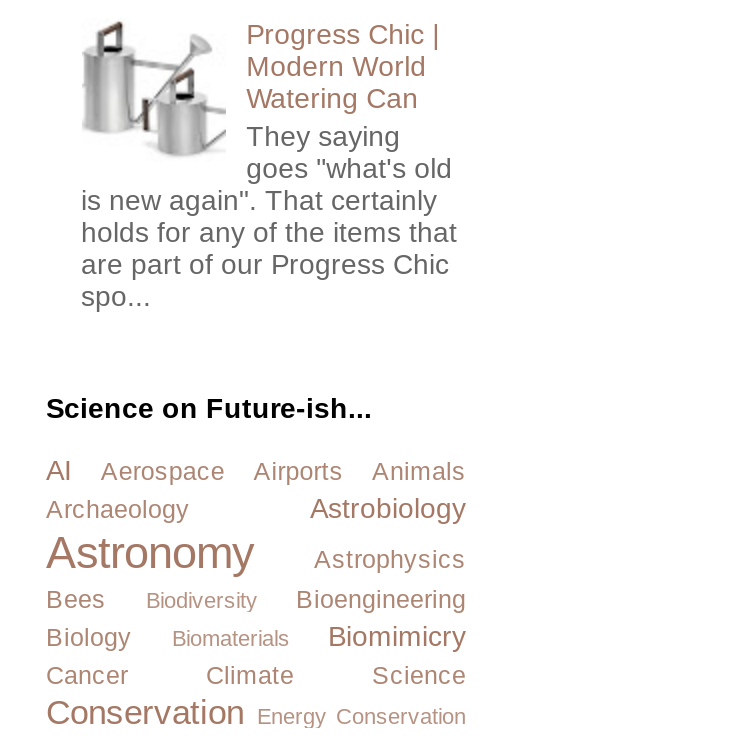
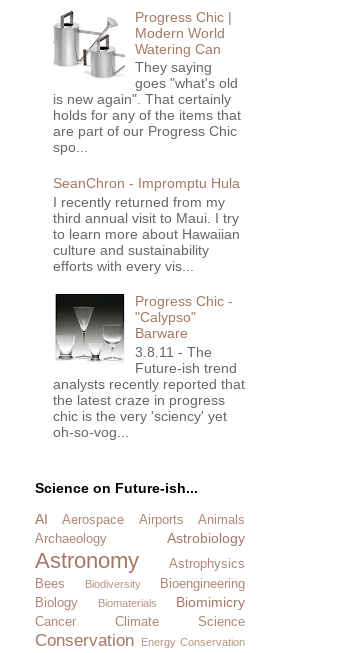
+ [image]
+ SeanChron - Impromptu Hula
+ I recently returned from my
+ third annual visit to Maui. I try
+ to learn more about Hawaiian
+ culture and sustainability
+ efforts with every vis...
+ Progress Chic -
+ "Calypso"
+ Barware
+ 3.8.11 - The
+ Future-ish trend
+ analysts recently reported that
+ the latest craze in progress
+ chic is the very 'sciency' yet
+ oh-so-vog...
